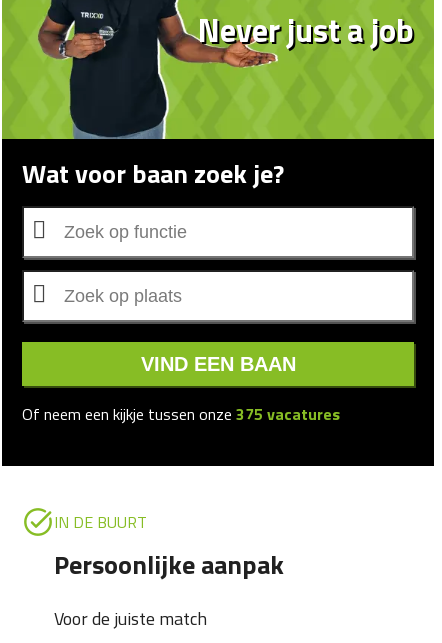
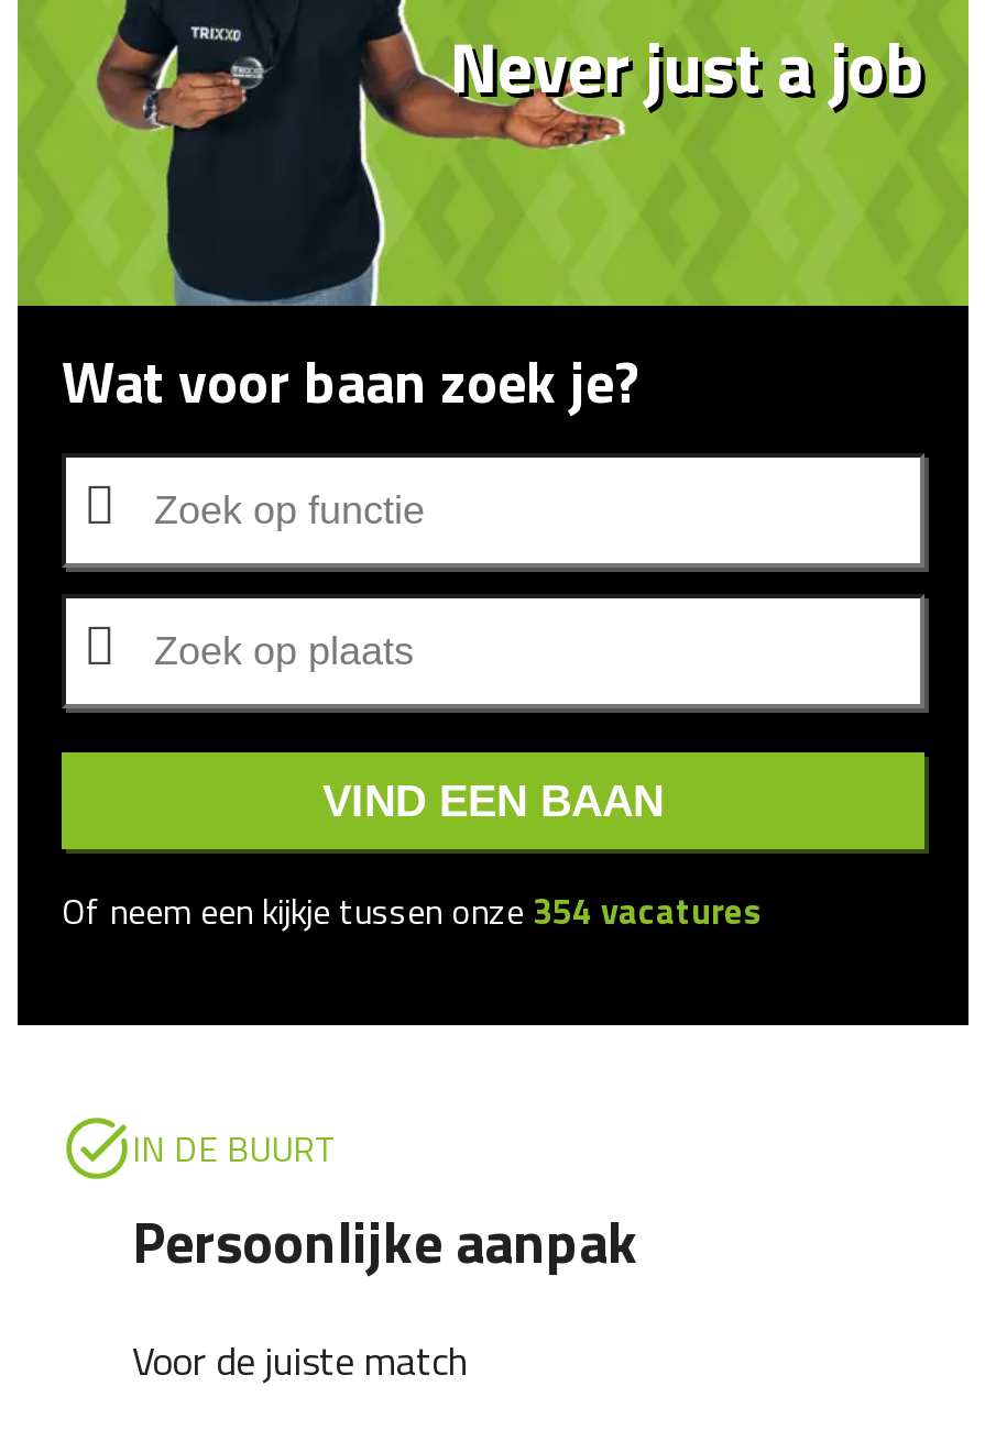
- Of neem een kijkje tussen onze 375 vacatures
+ Of neem een kijkje tussen onze 354 vacatures
